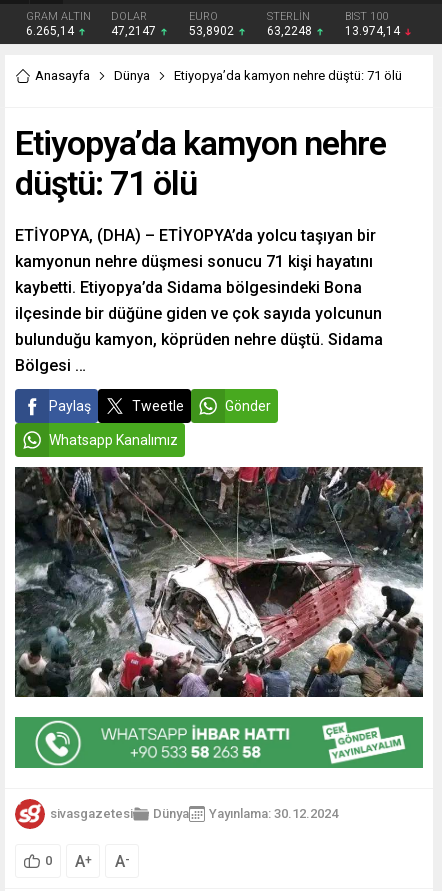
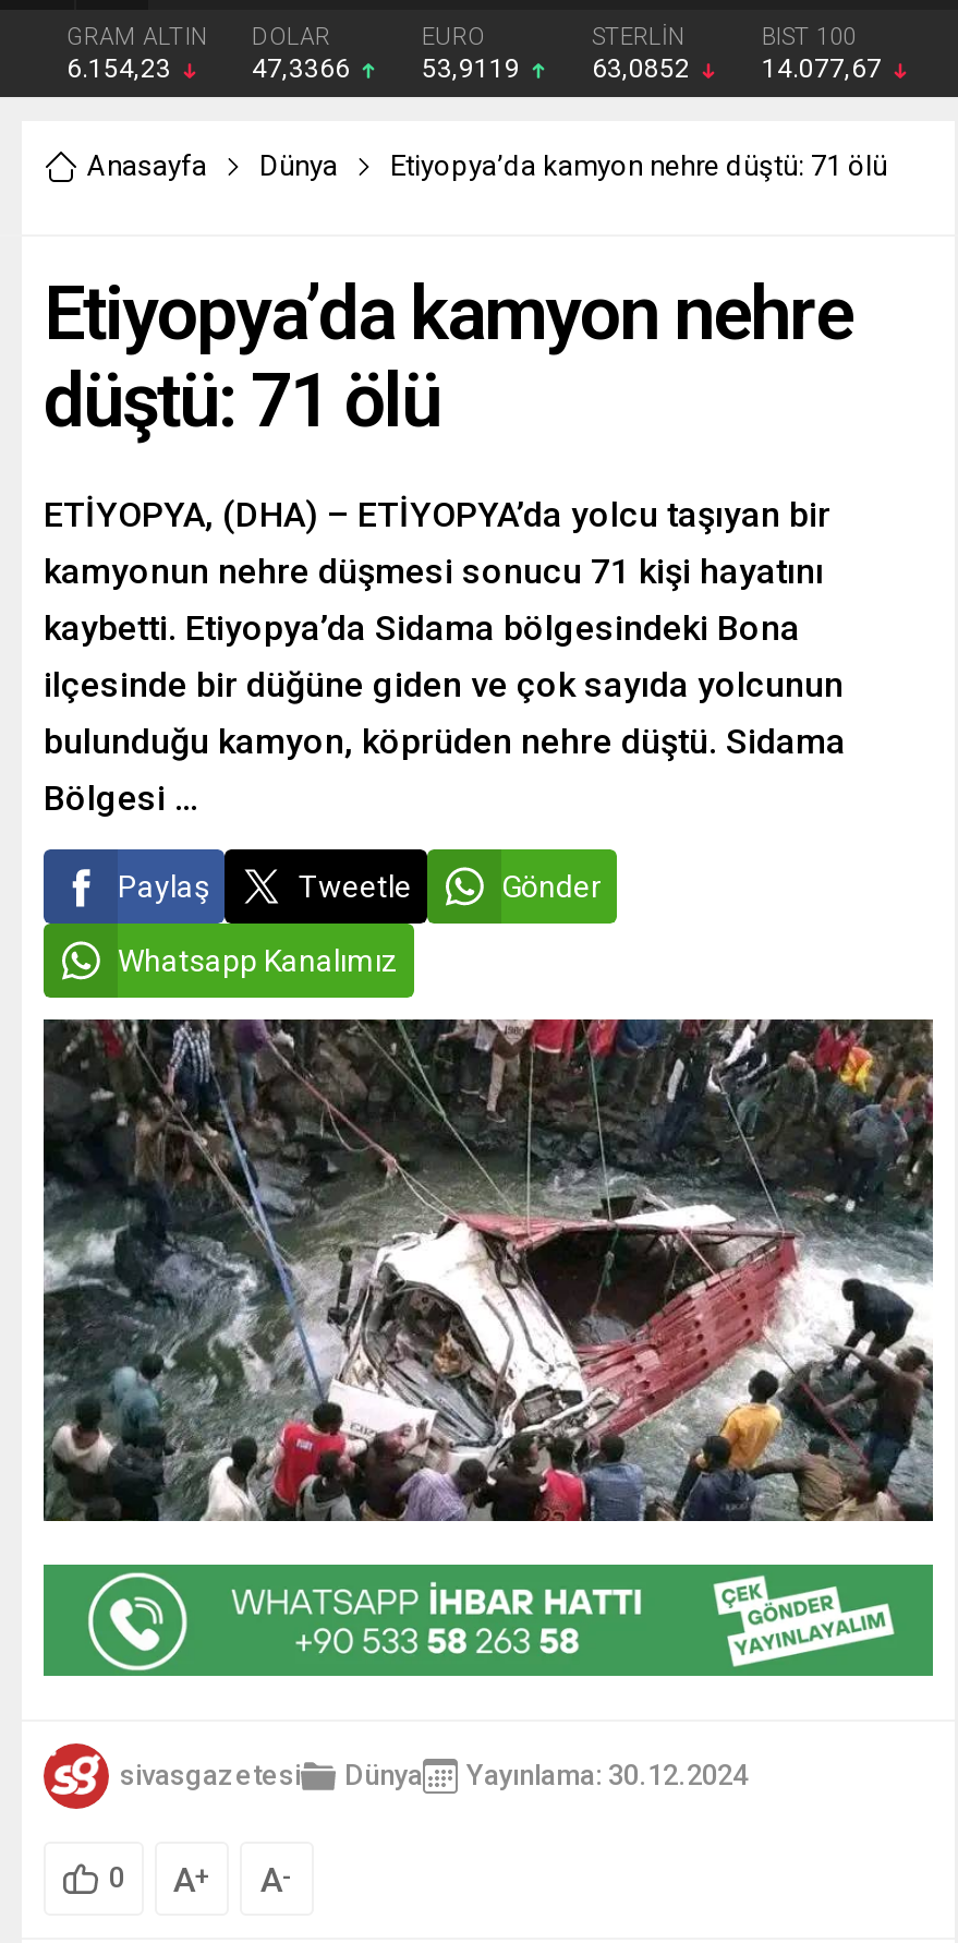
- 6.265,14
+ 6.154,23

- 47,2147
+ 47,3366

- 53,8902
+ 53,9119

- 63,2248
+ 63,0852

- 13.974,14
+ 14.077,67
